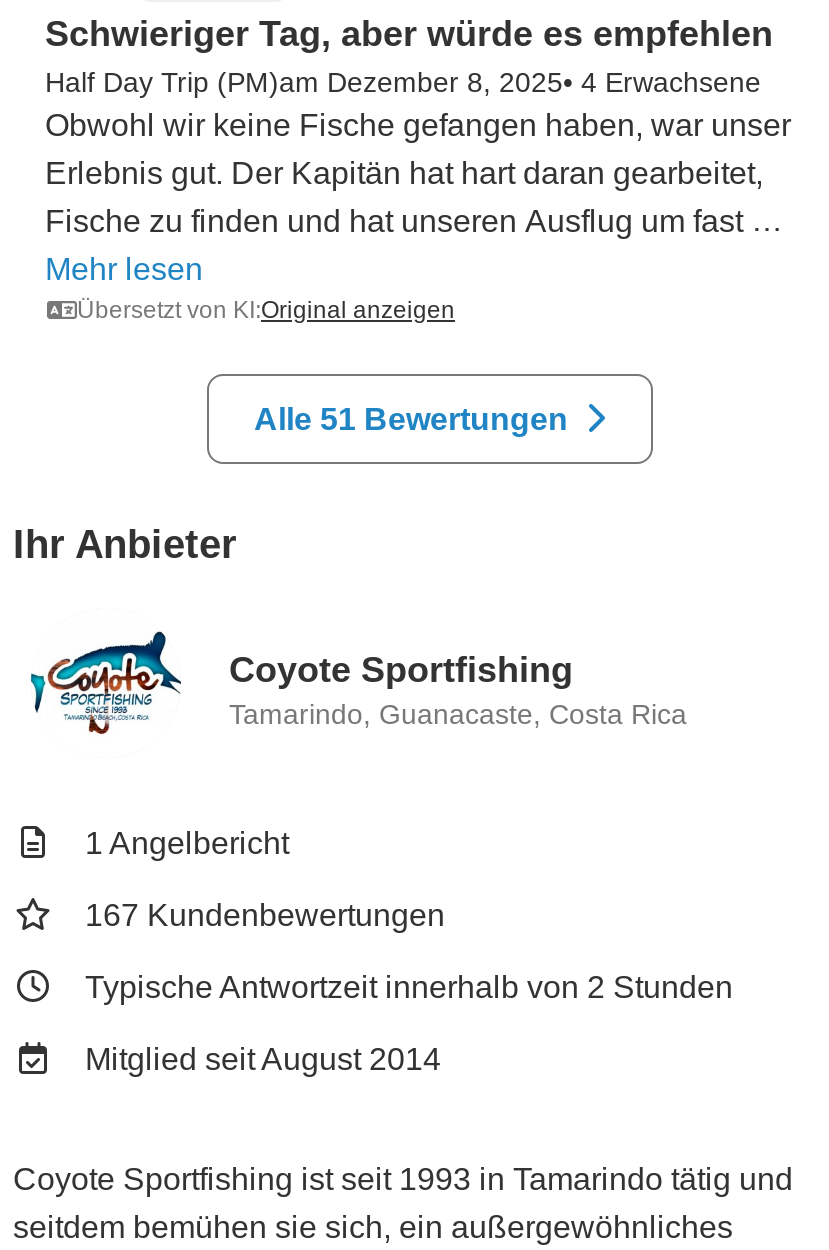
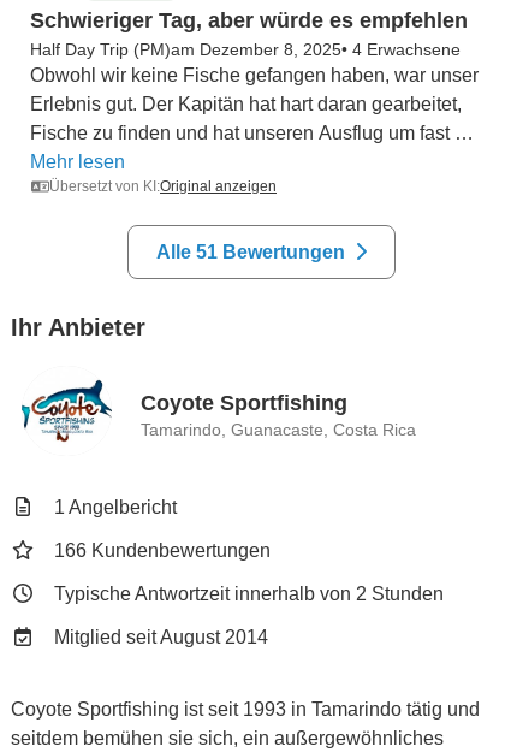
- 167 Kundenbewertungen
+ 166 Kundenbewertungen
